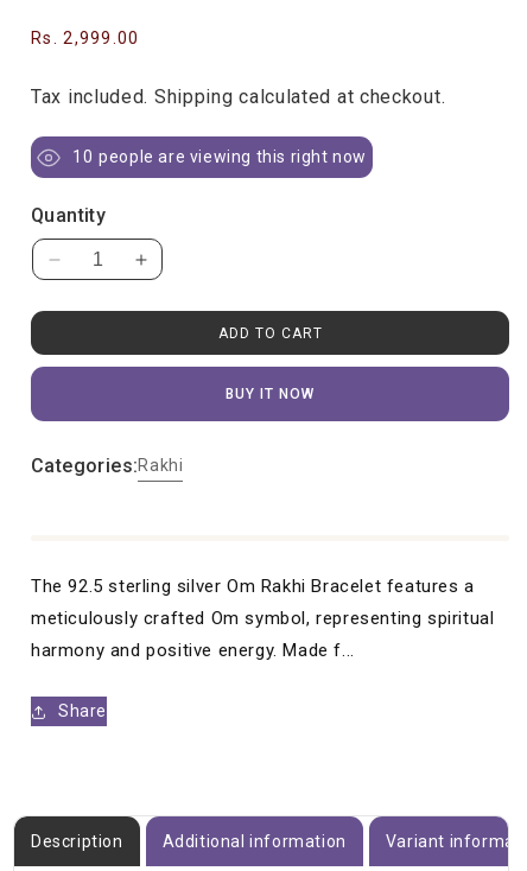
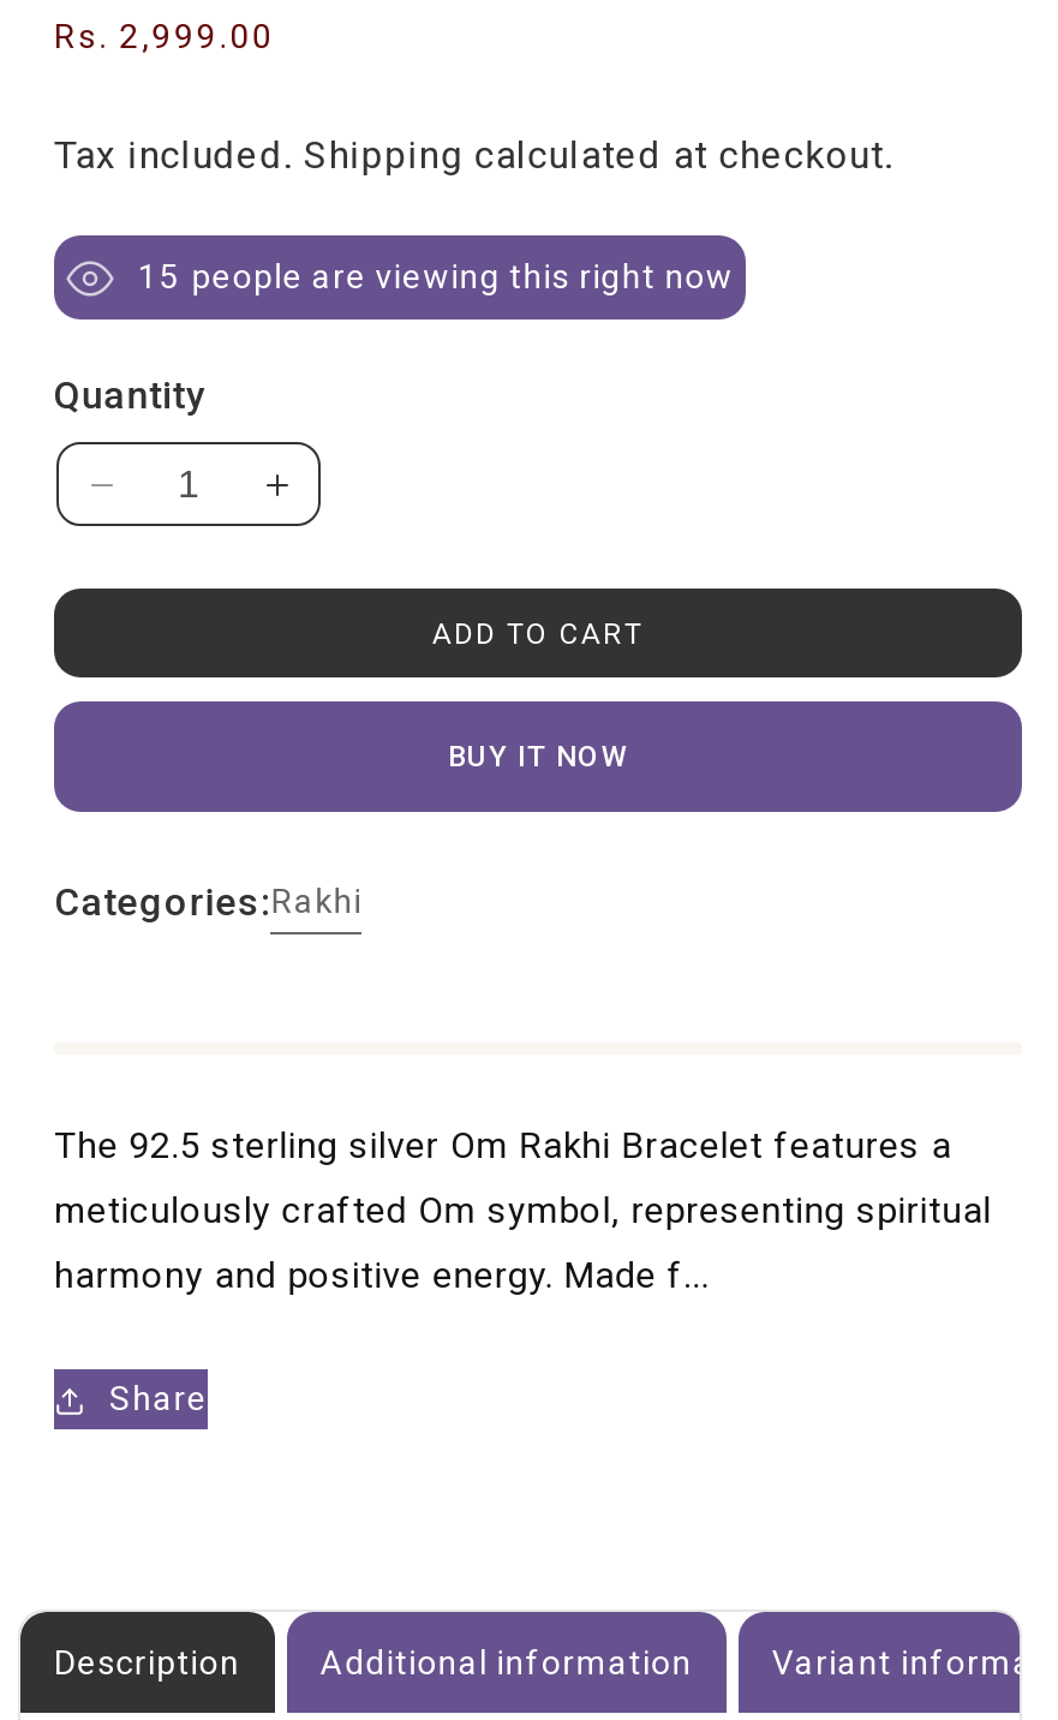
- 10 people are viewing this right now
+ 15 people are viewing this right now
